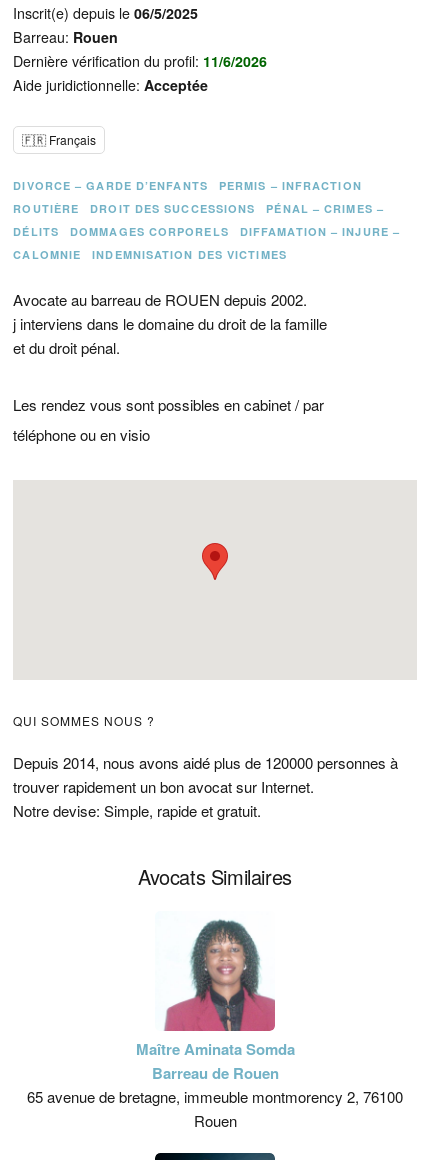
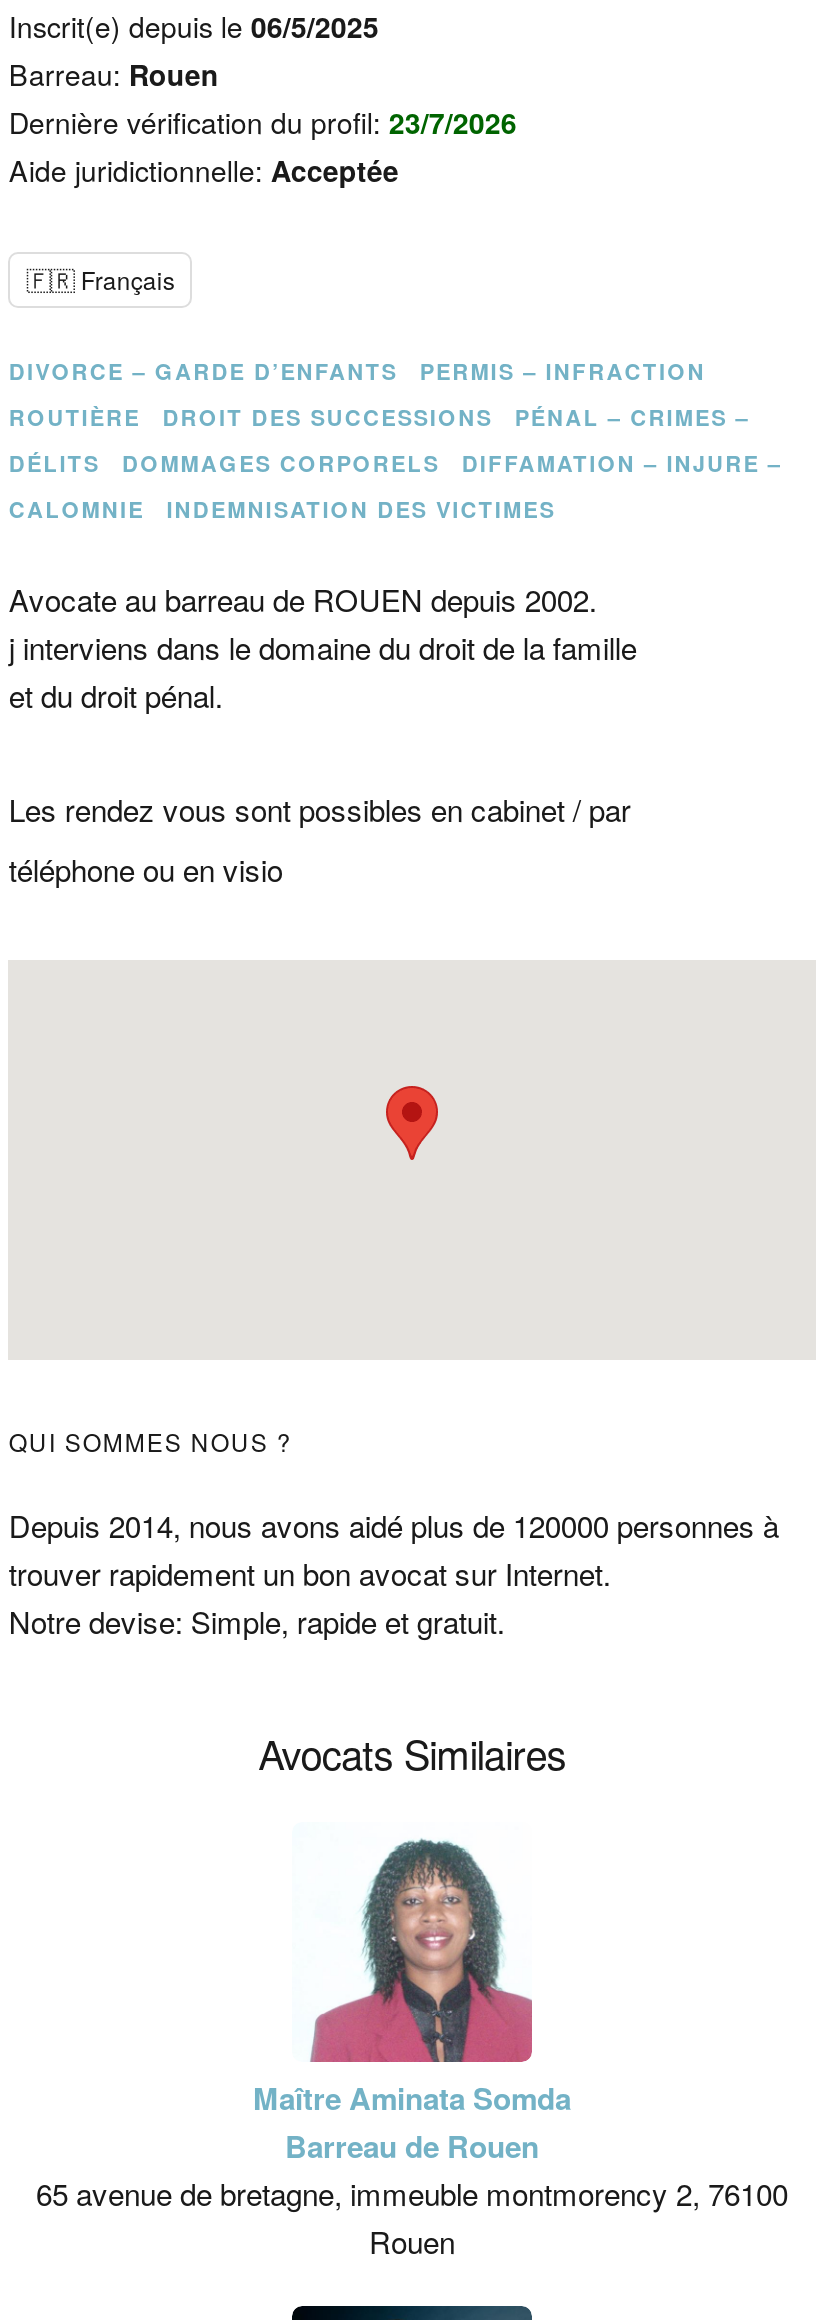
- Dernière vérification du profil: 11/6/2026
+ Dernière vérification du profil: 23/7/2026
